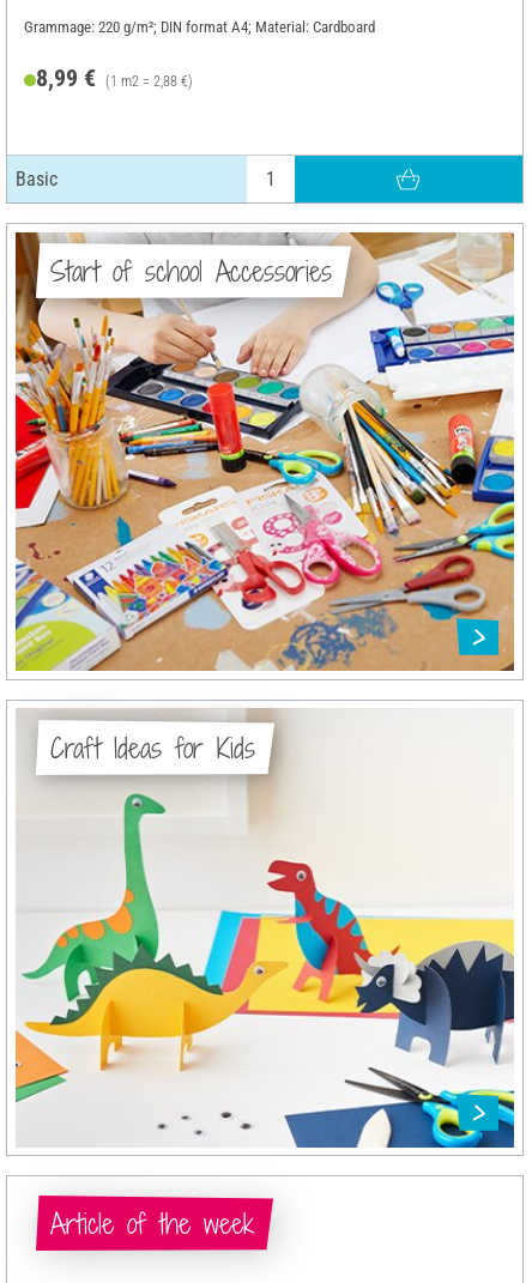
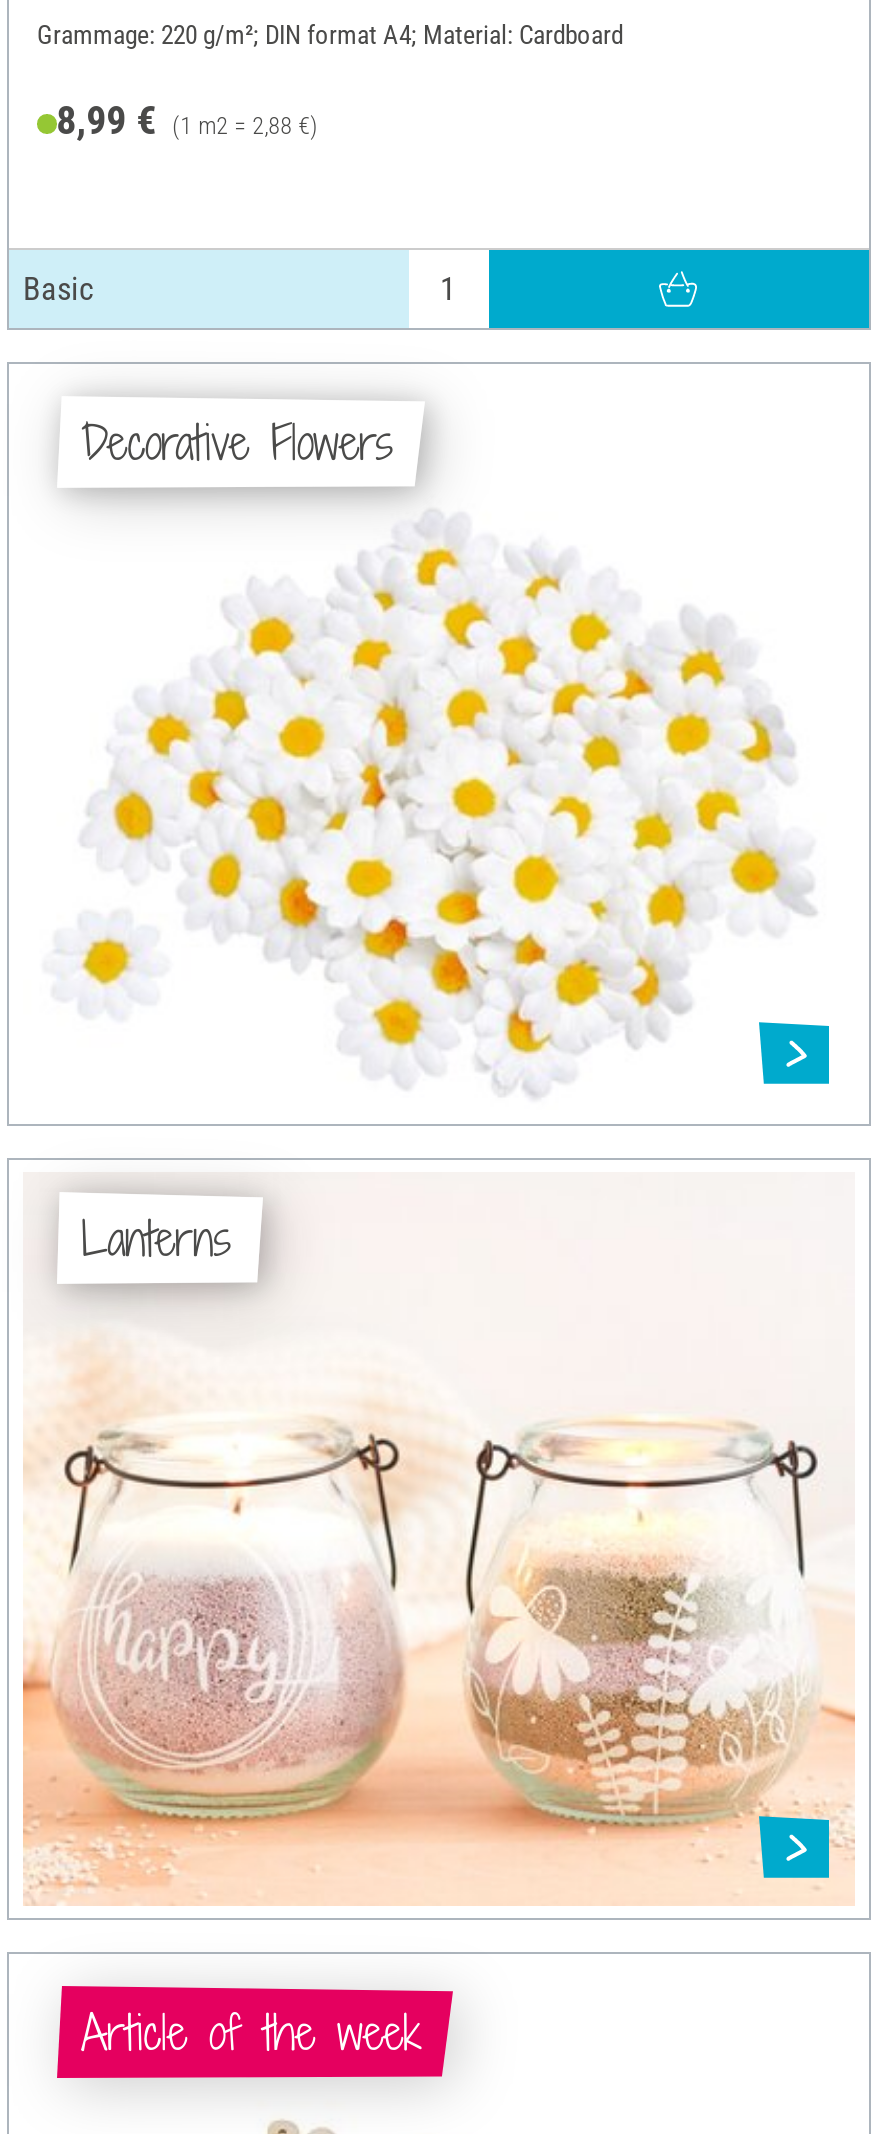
- [image]
- Start of school Accessories
+ [image]
+ Decorative Flowers

- [image]
- Craft Ideas for Kids
+ [image]
+ Lanterns
